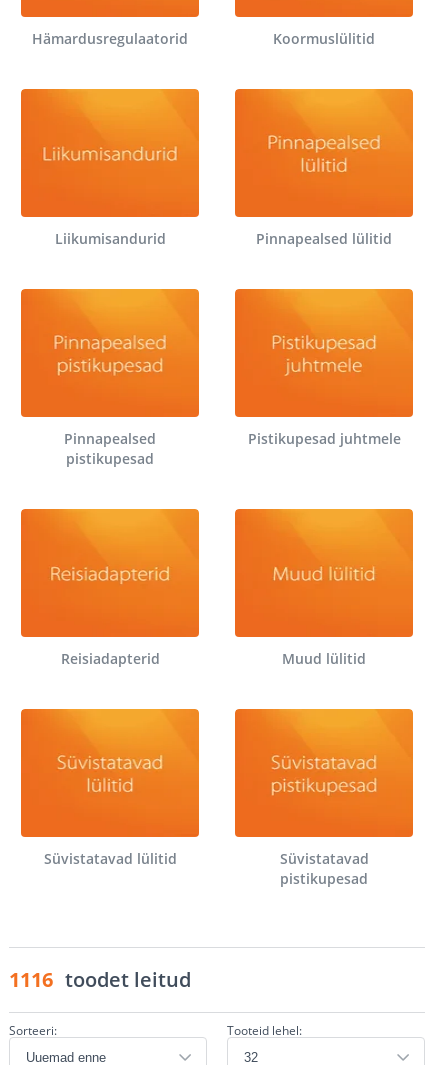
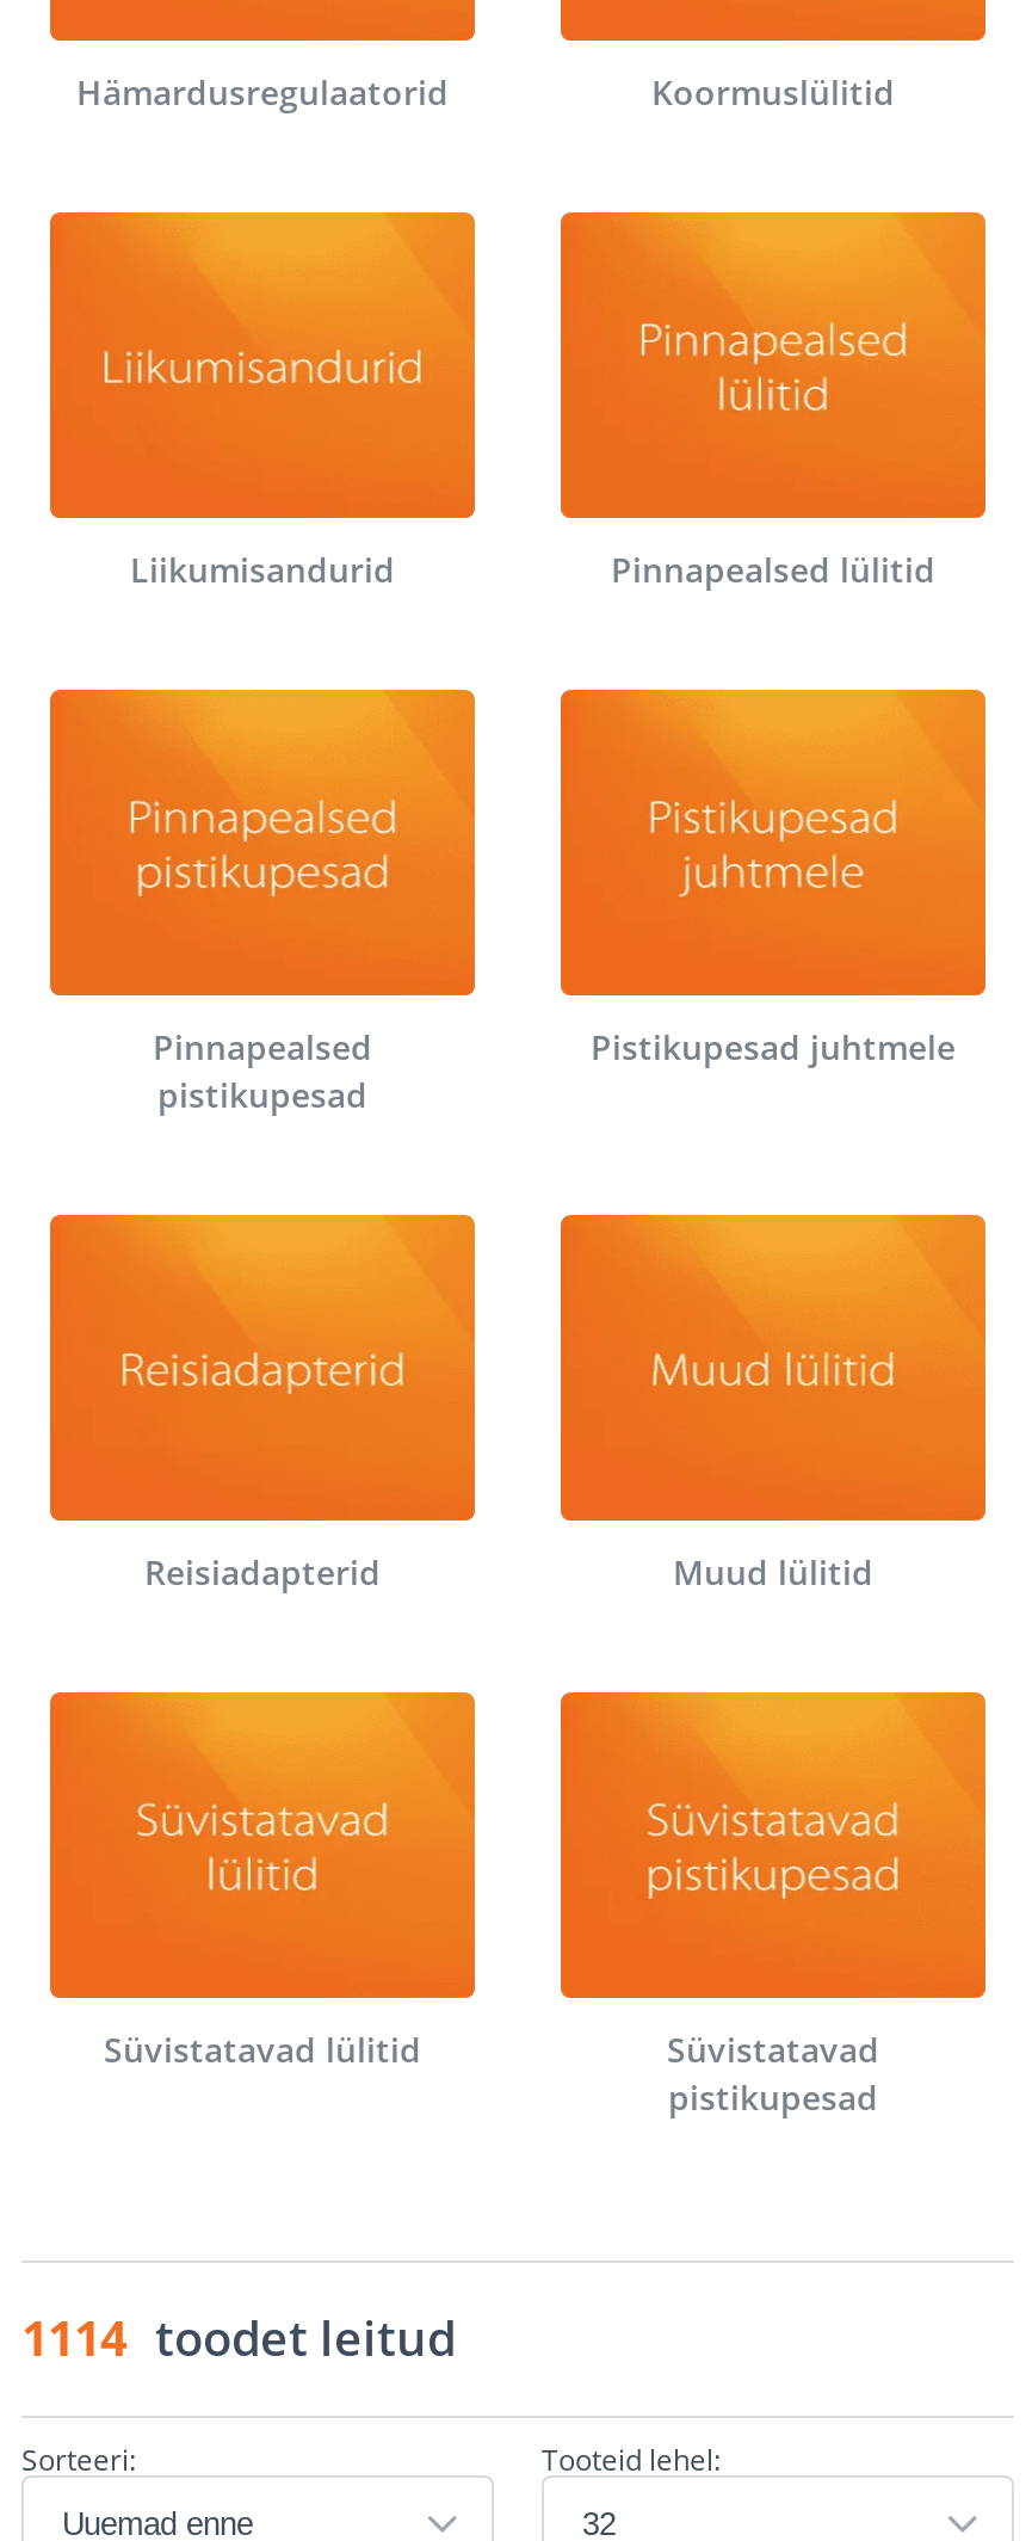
- 1116 toodet leitud
+ 1114 toodet leitud
